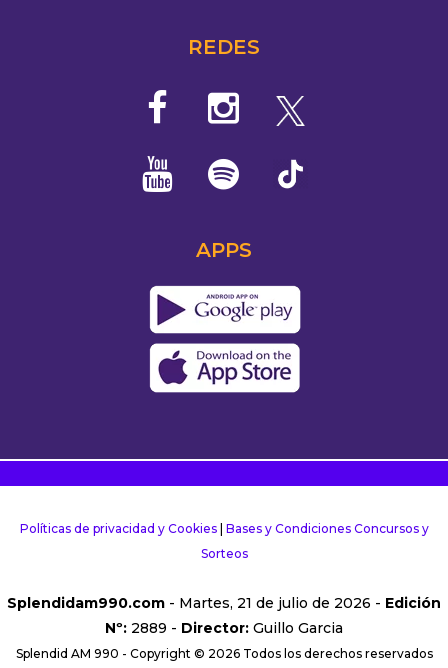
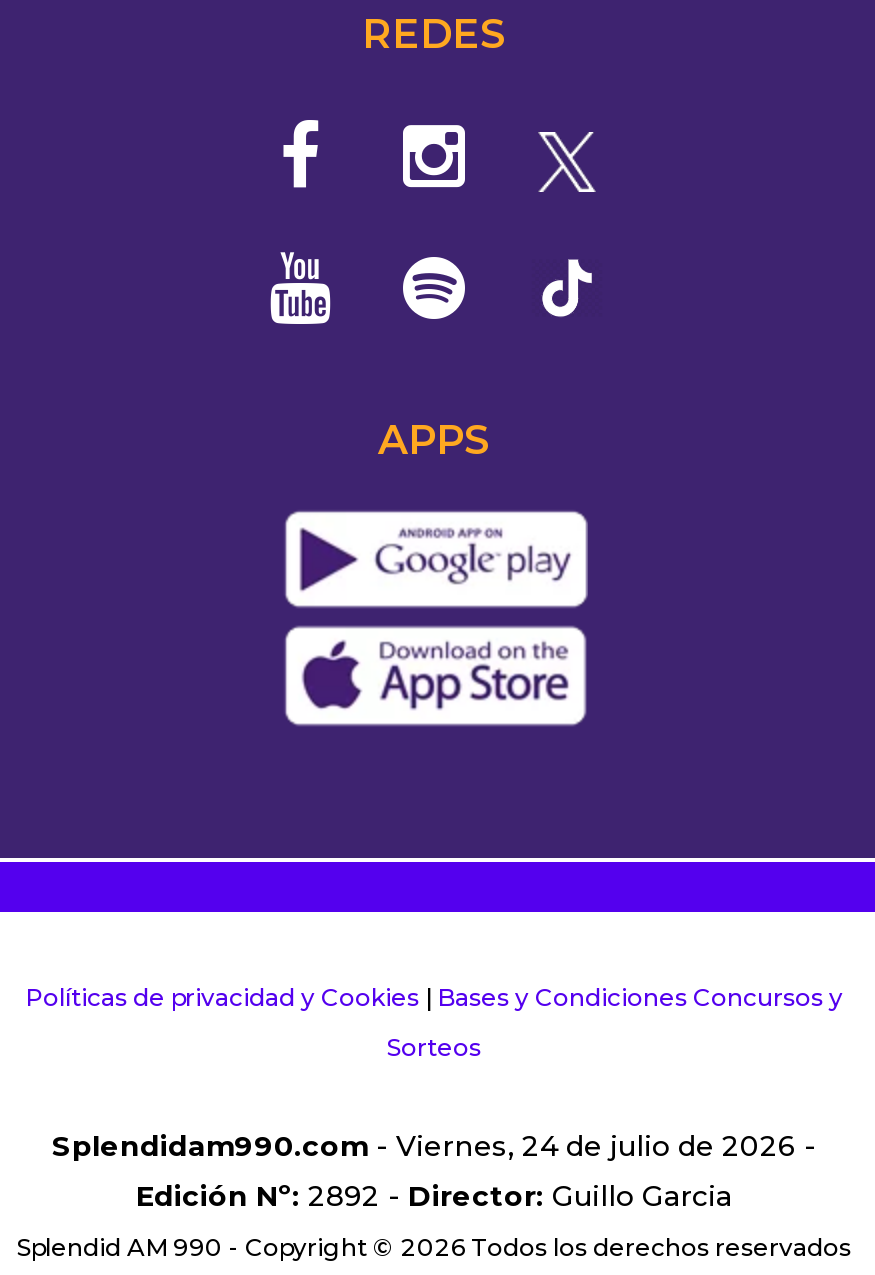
- Splendidam990.com - Martes, 21 de julio de 2026 - Edición
- Nº: 2889 - Director: Guillo Garcia
+ Splendidam990.com - Viernes, 24 de julio de 2026 -
+ Edición Nº: 2892 - Director: Guillo Garcia
